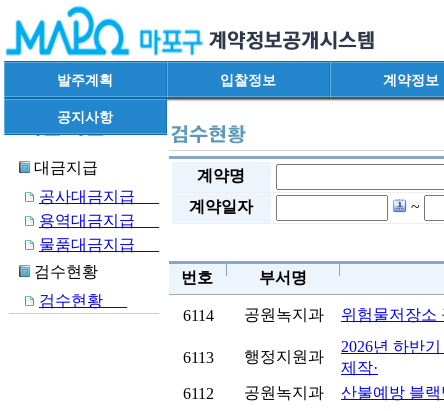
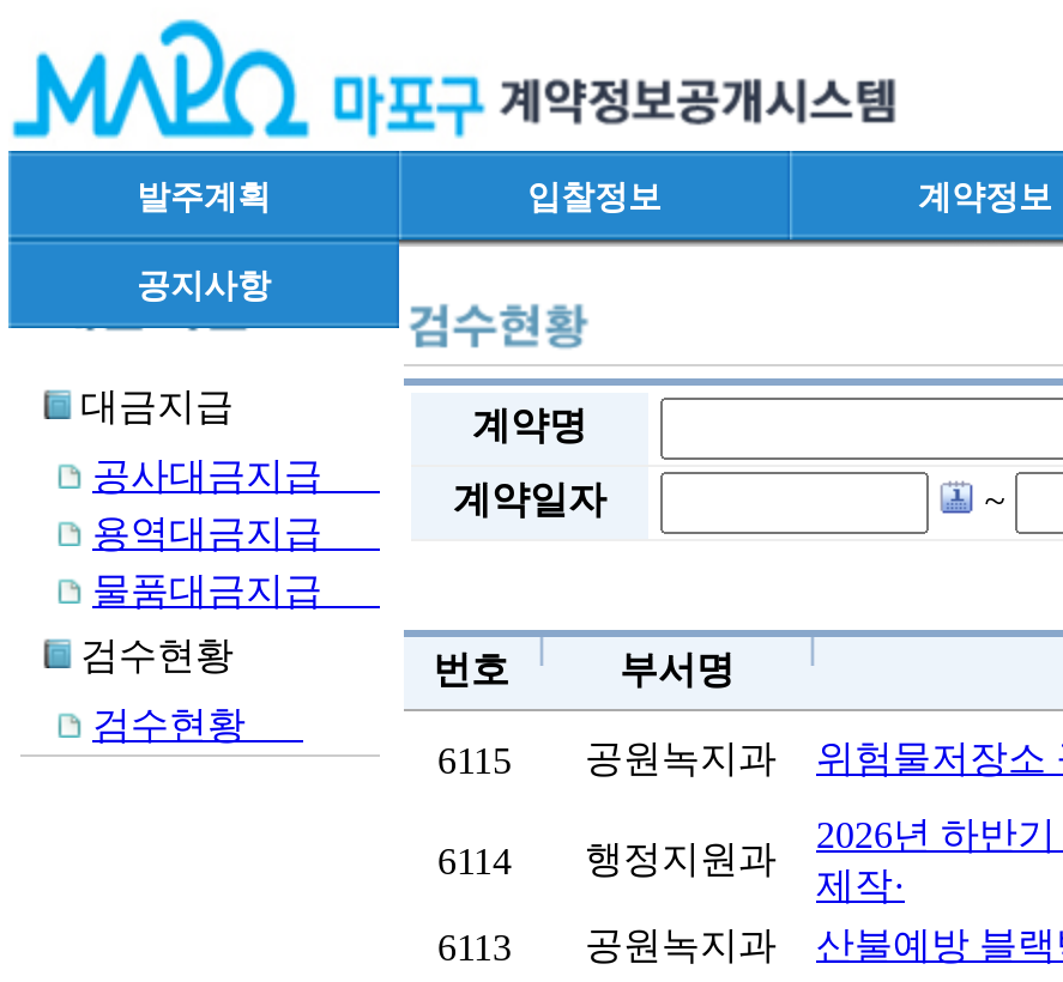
- 6114
+ 6115

- 6113 행정지원과
+ 6114 행정지원과

- 6112
+ 6113
